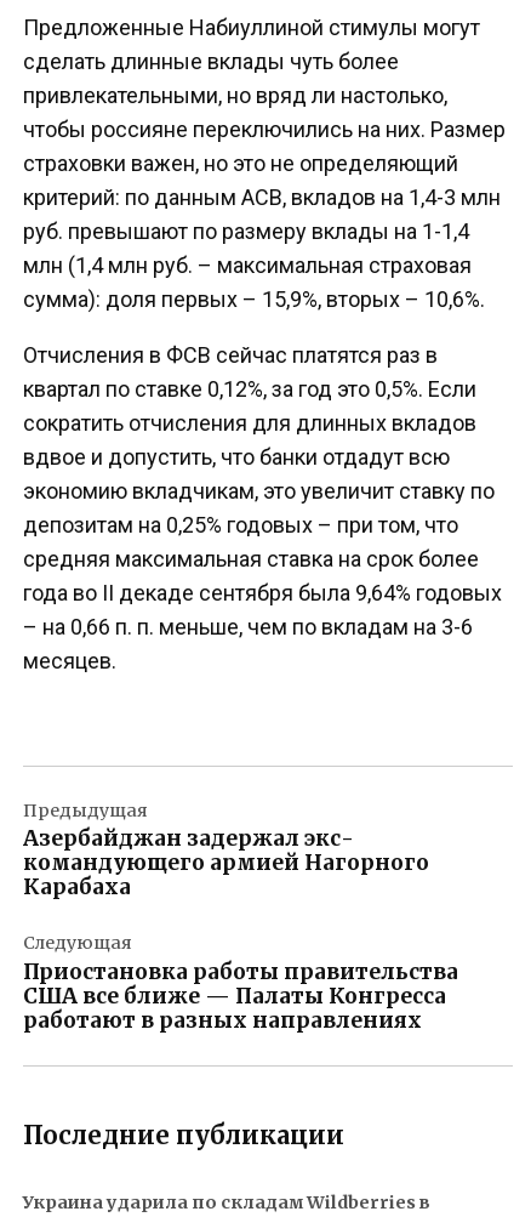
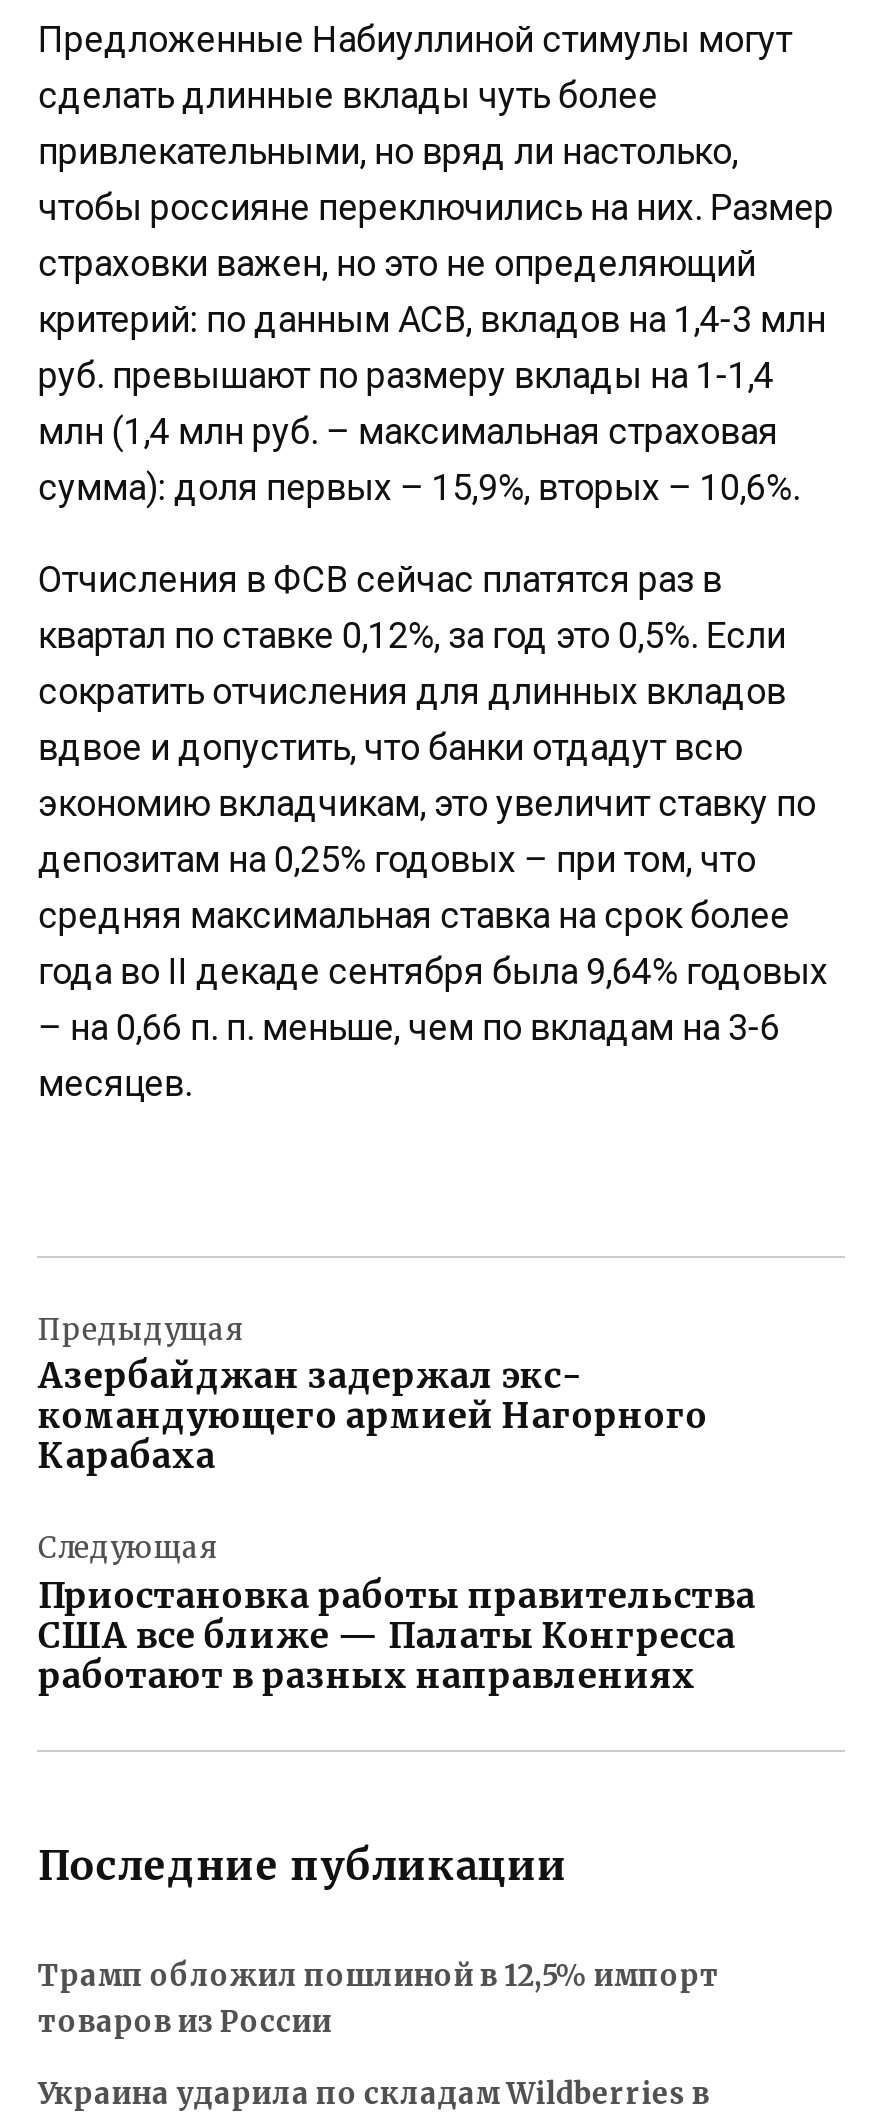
+ Трамп обложил пошлиной в 12,5% импорт
+ товаров из России
